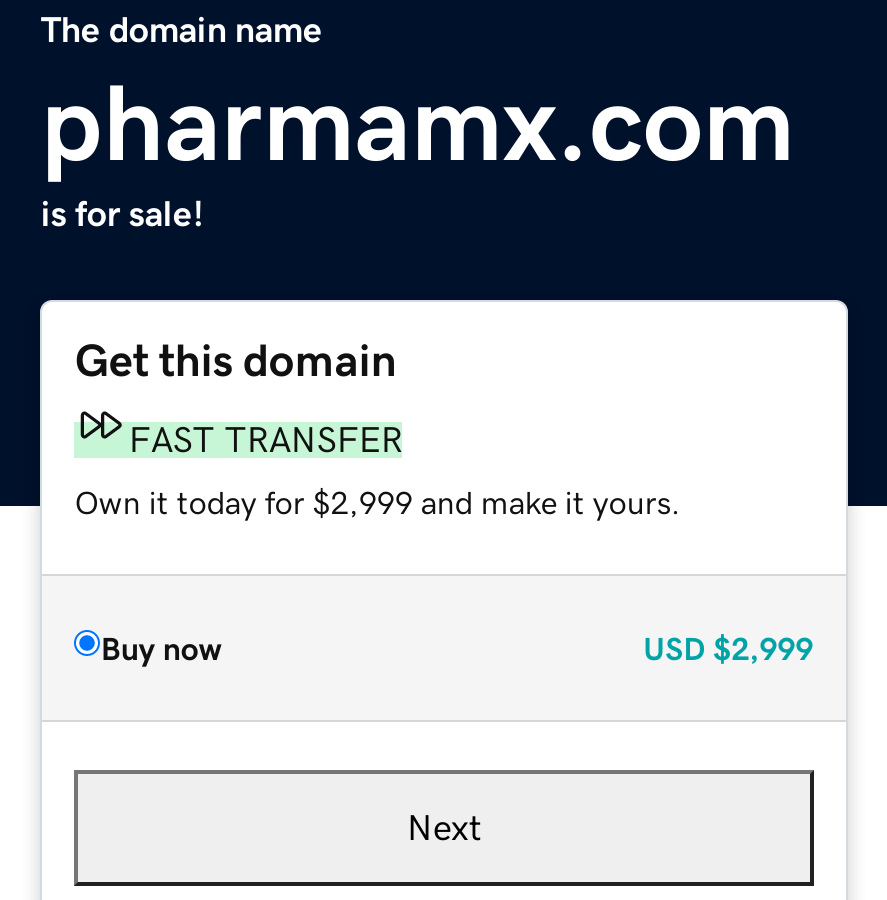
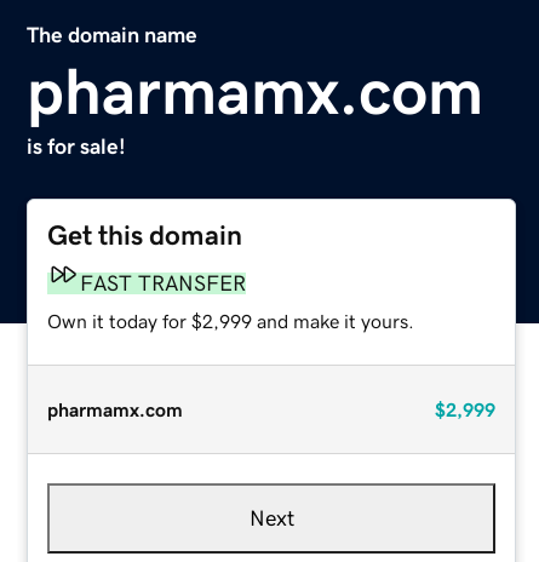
- Buy now
- USD $2,999
+ pharmamx.com
+ $2,999
